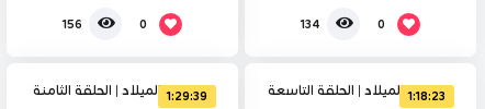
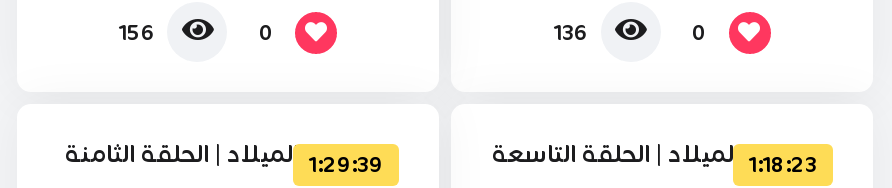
- 134
+ 136
